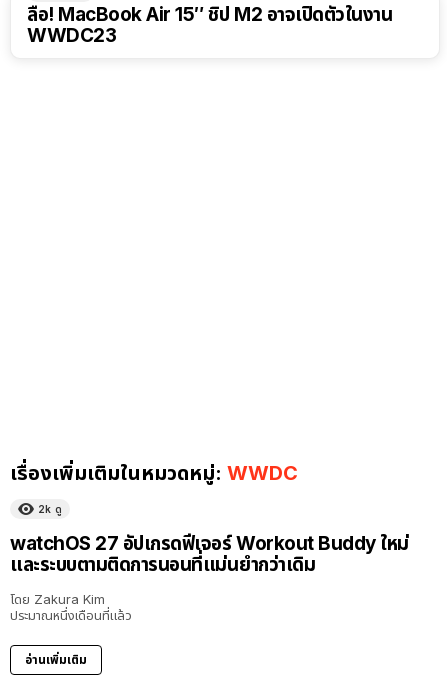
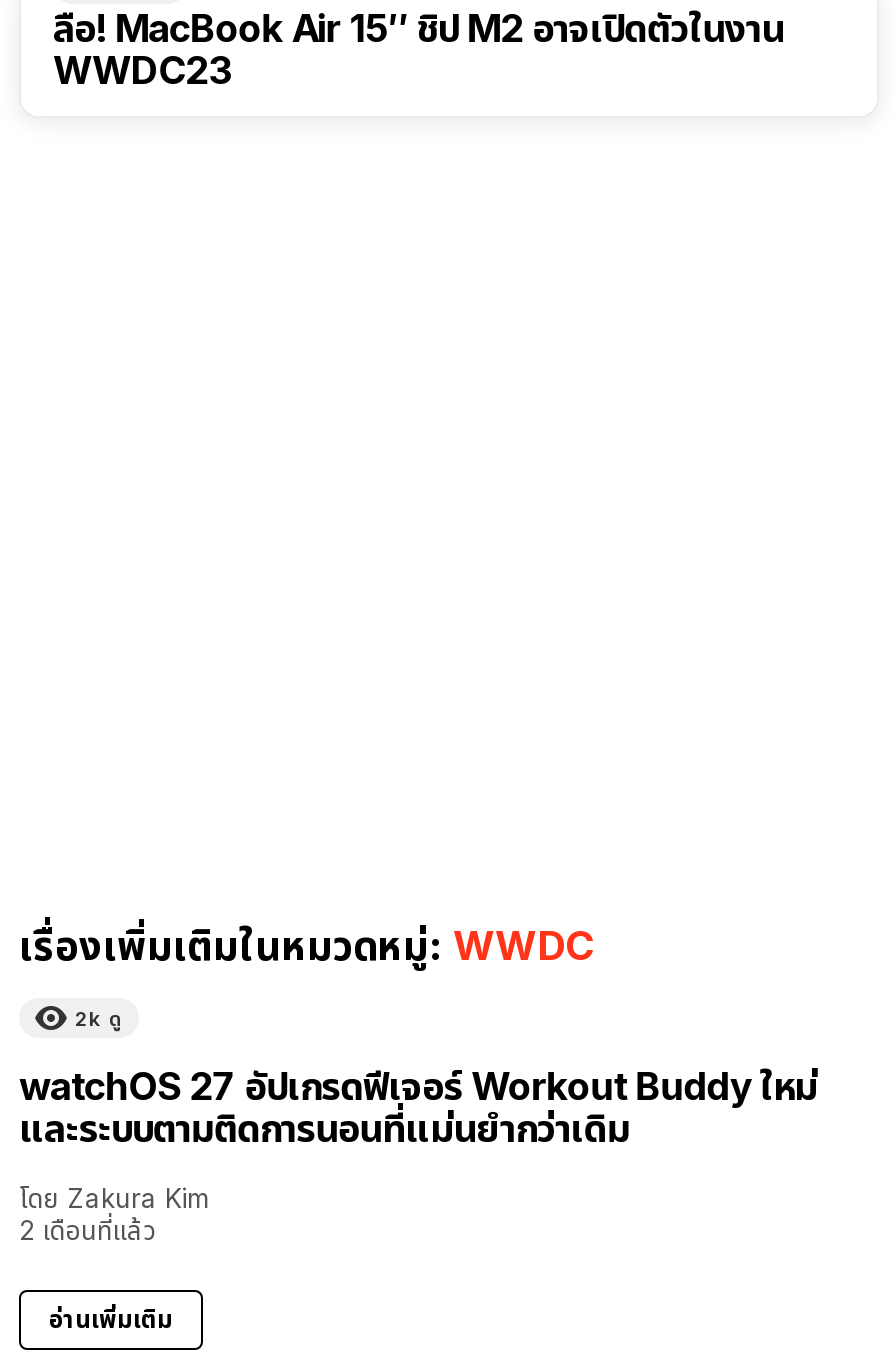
- ประมาณหนึ่งเดือนที่แล้ว
+ 2 เดือนที่แล้ว
